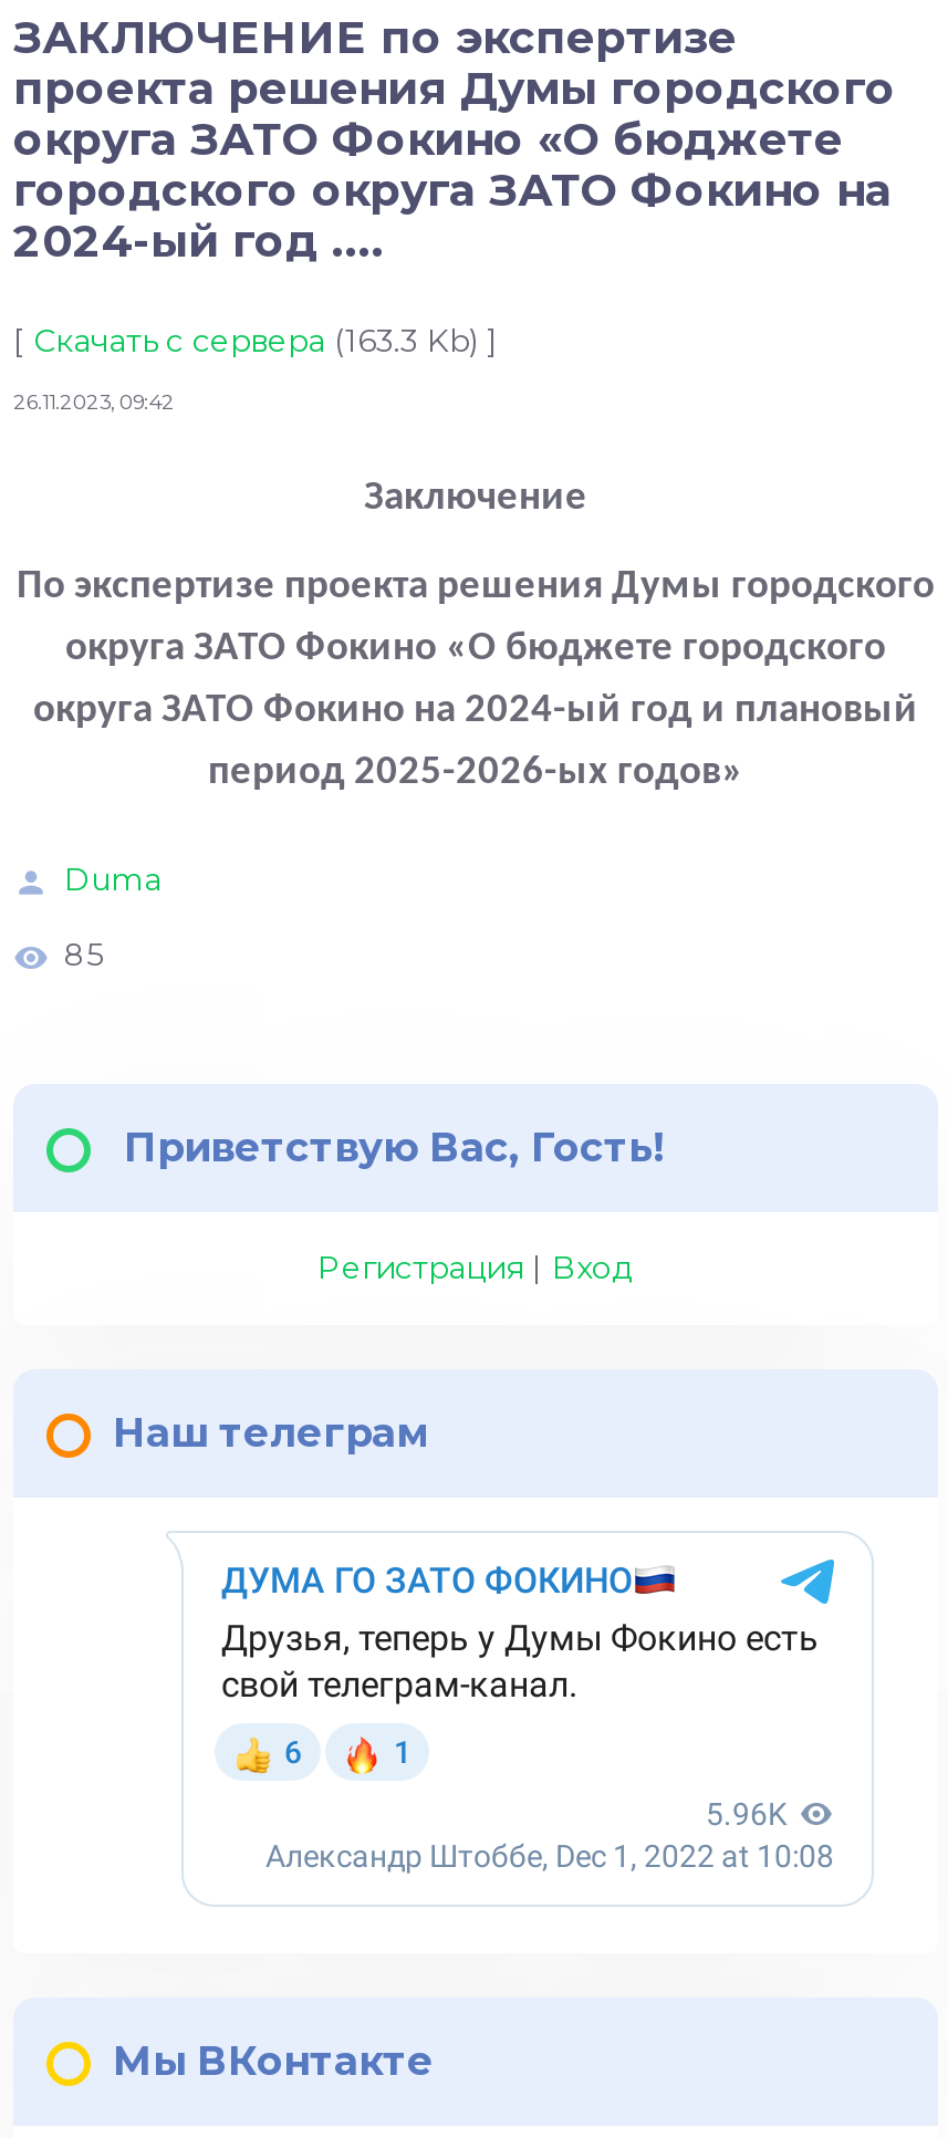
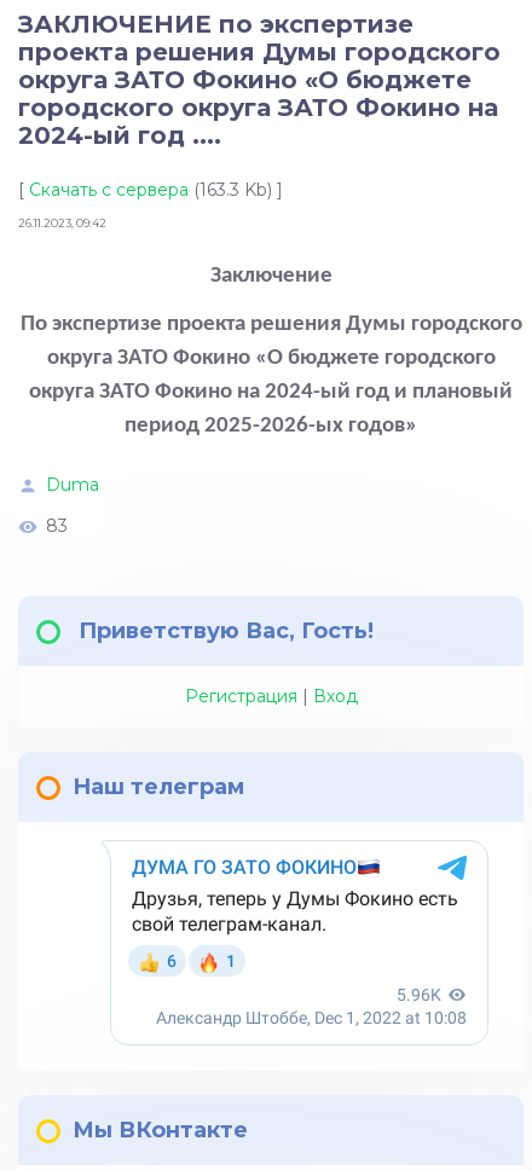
- 85
+ 83
